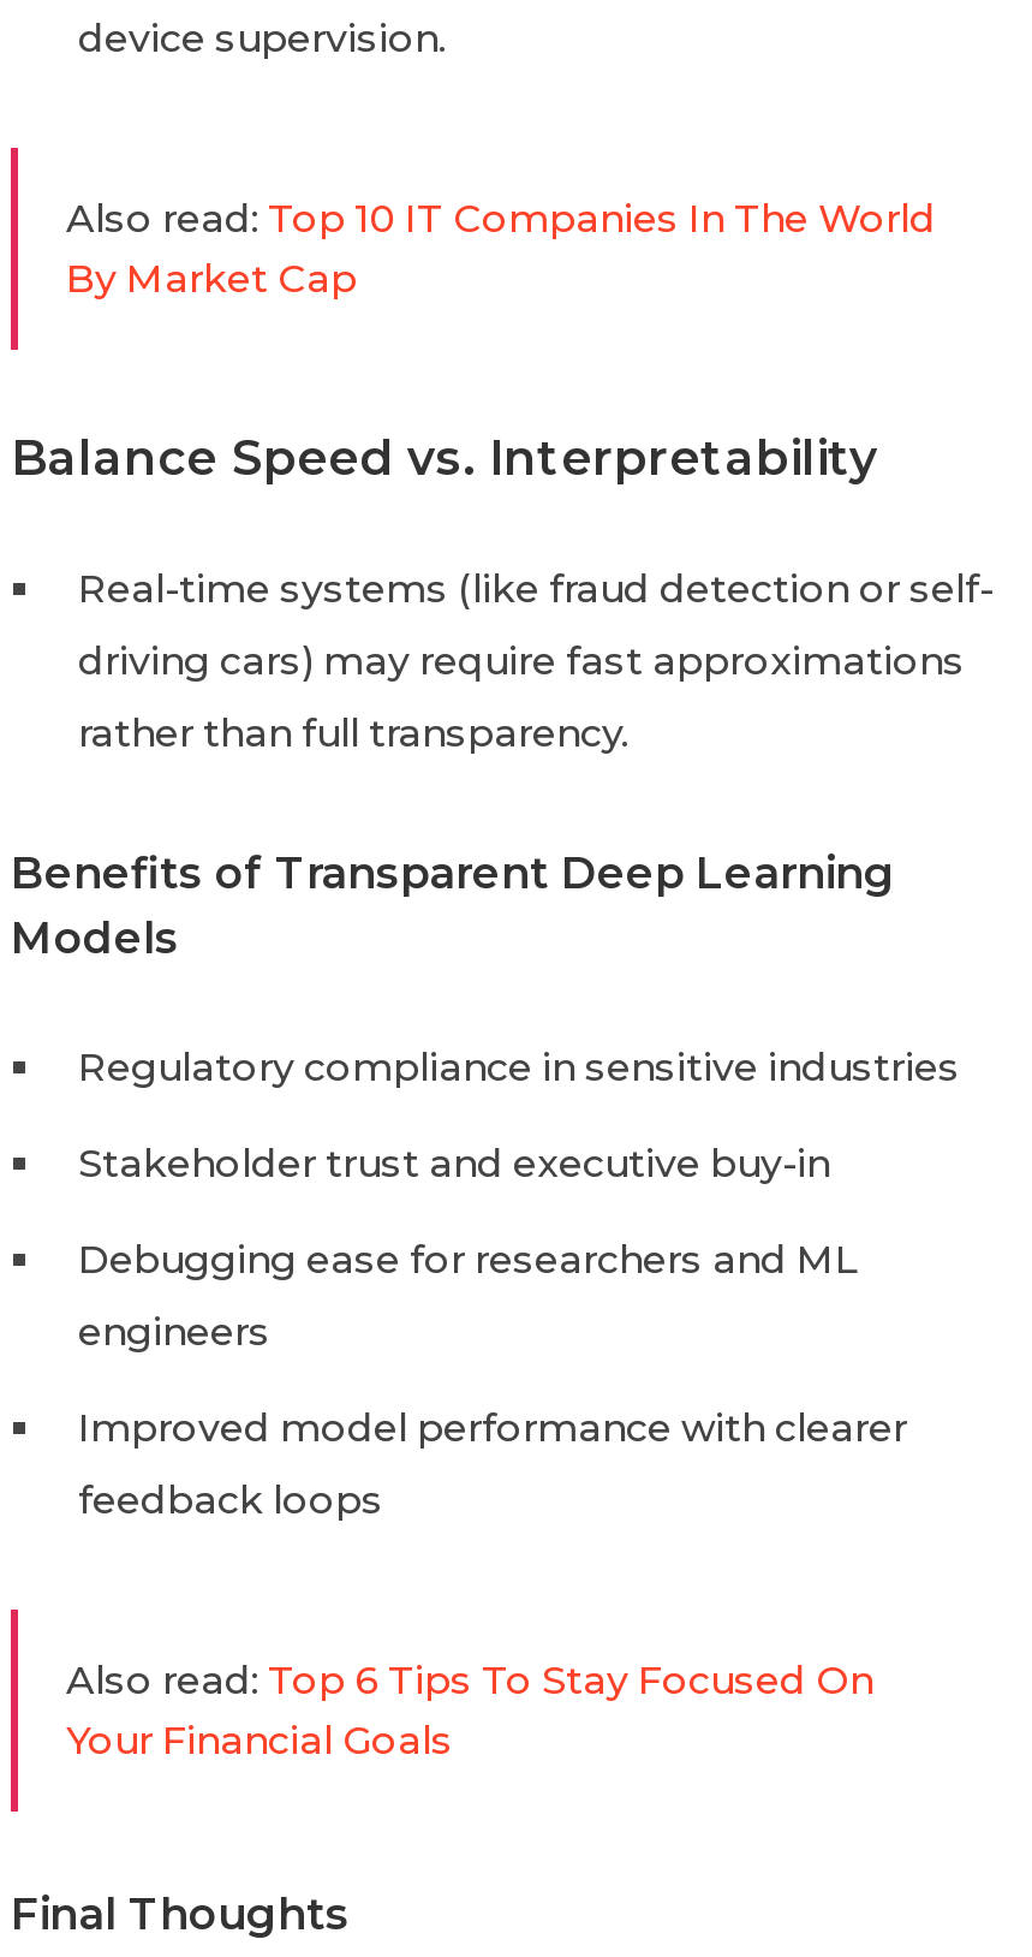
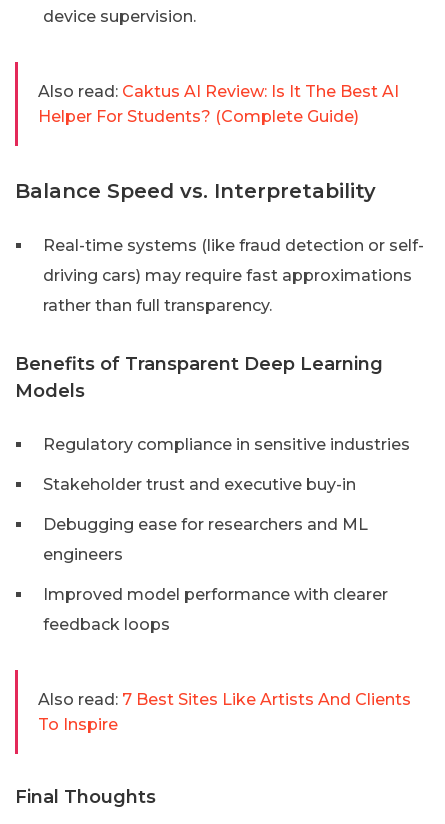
- Also read: Top 10 IT Companies In The World
- By Market Cap
+ Also read: Caktus AI Review: Is It The Best AI
+ Helper For Students? (Complete Guide)

- Also read: Top 6 Tips To Stay Focused On
- Your Financial Goals
+ Also read: 7 Best Sites Like Artists And Clients
+ To Inspire
